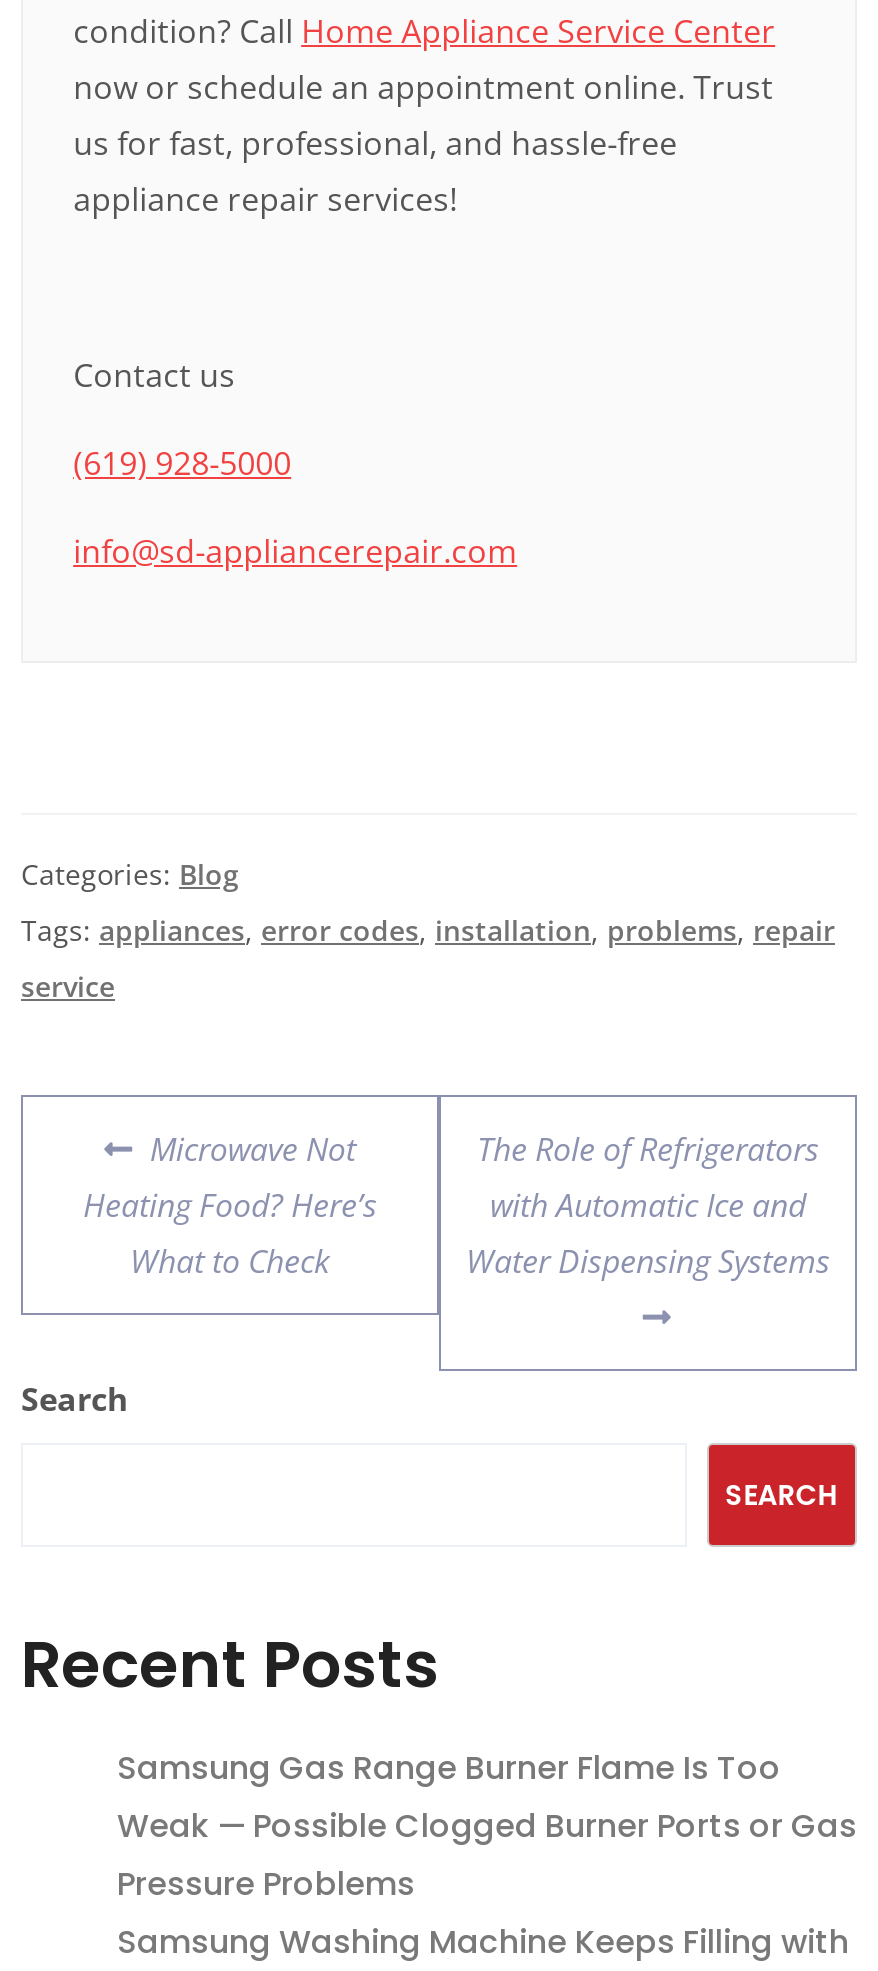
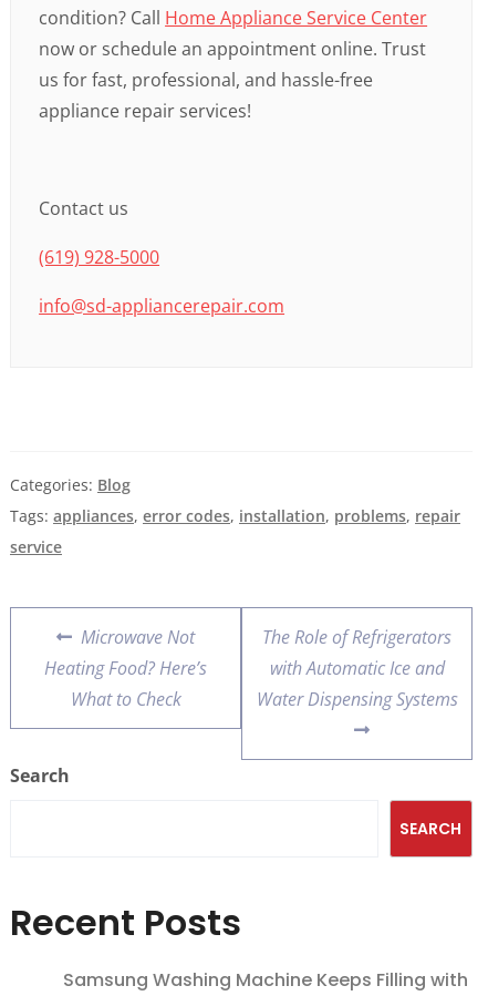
- Samsung Gas Range Burner Flame Is Too
- Weak — Possible Clogged Burner Ports or Gas
- Pressure Problems
